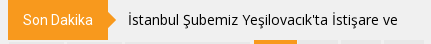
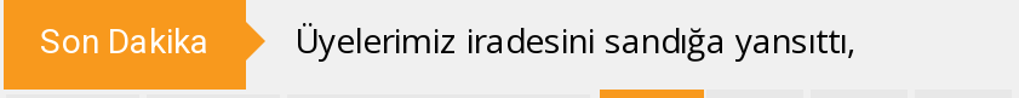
- İstanbul Şubemiz Yeşilovacık'ta İstişare ve
+ Üyelerimiz iradesini sandığa yansıttı,
